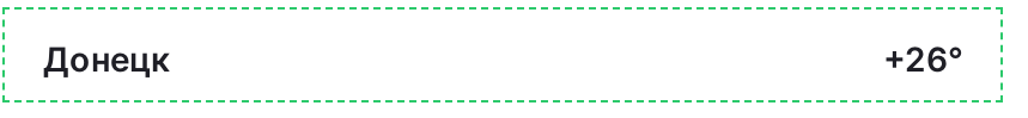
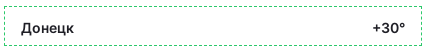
- +26°
+ +30°
